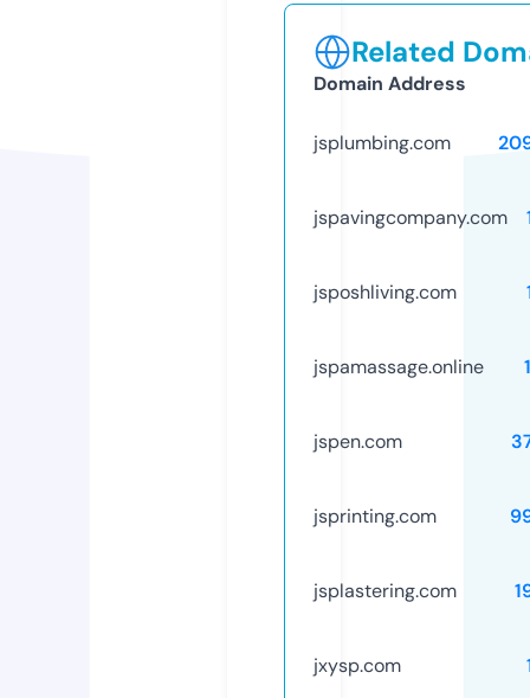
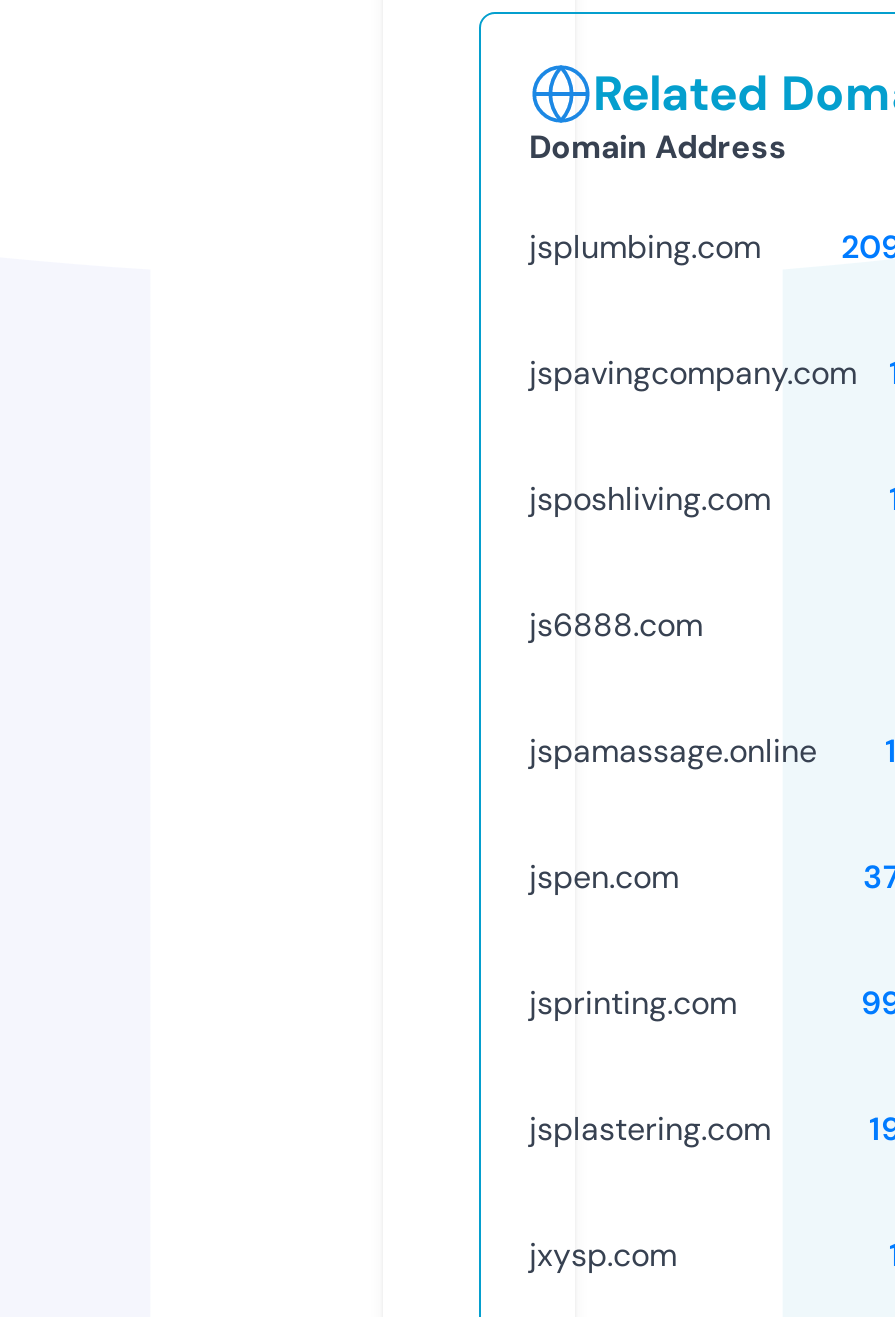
+ js6888.com
